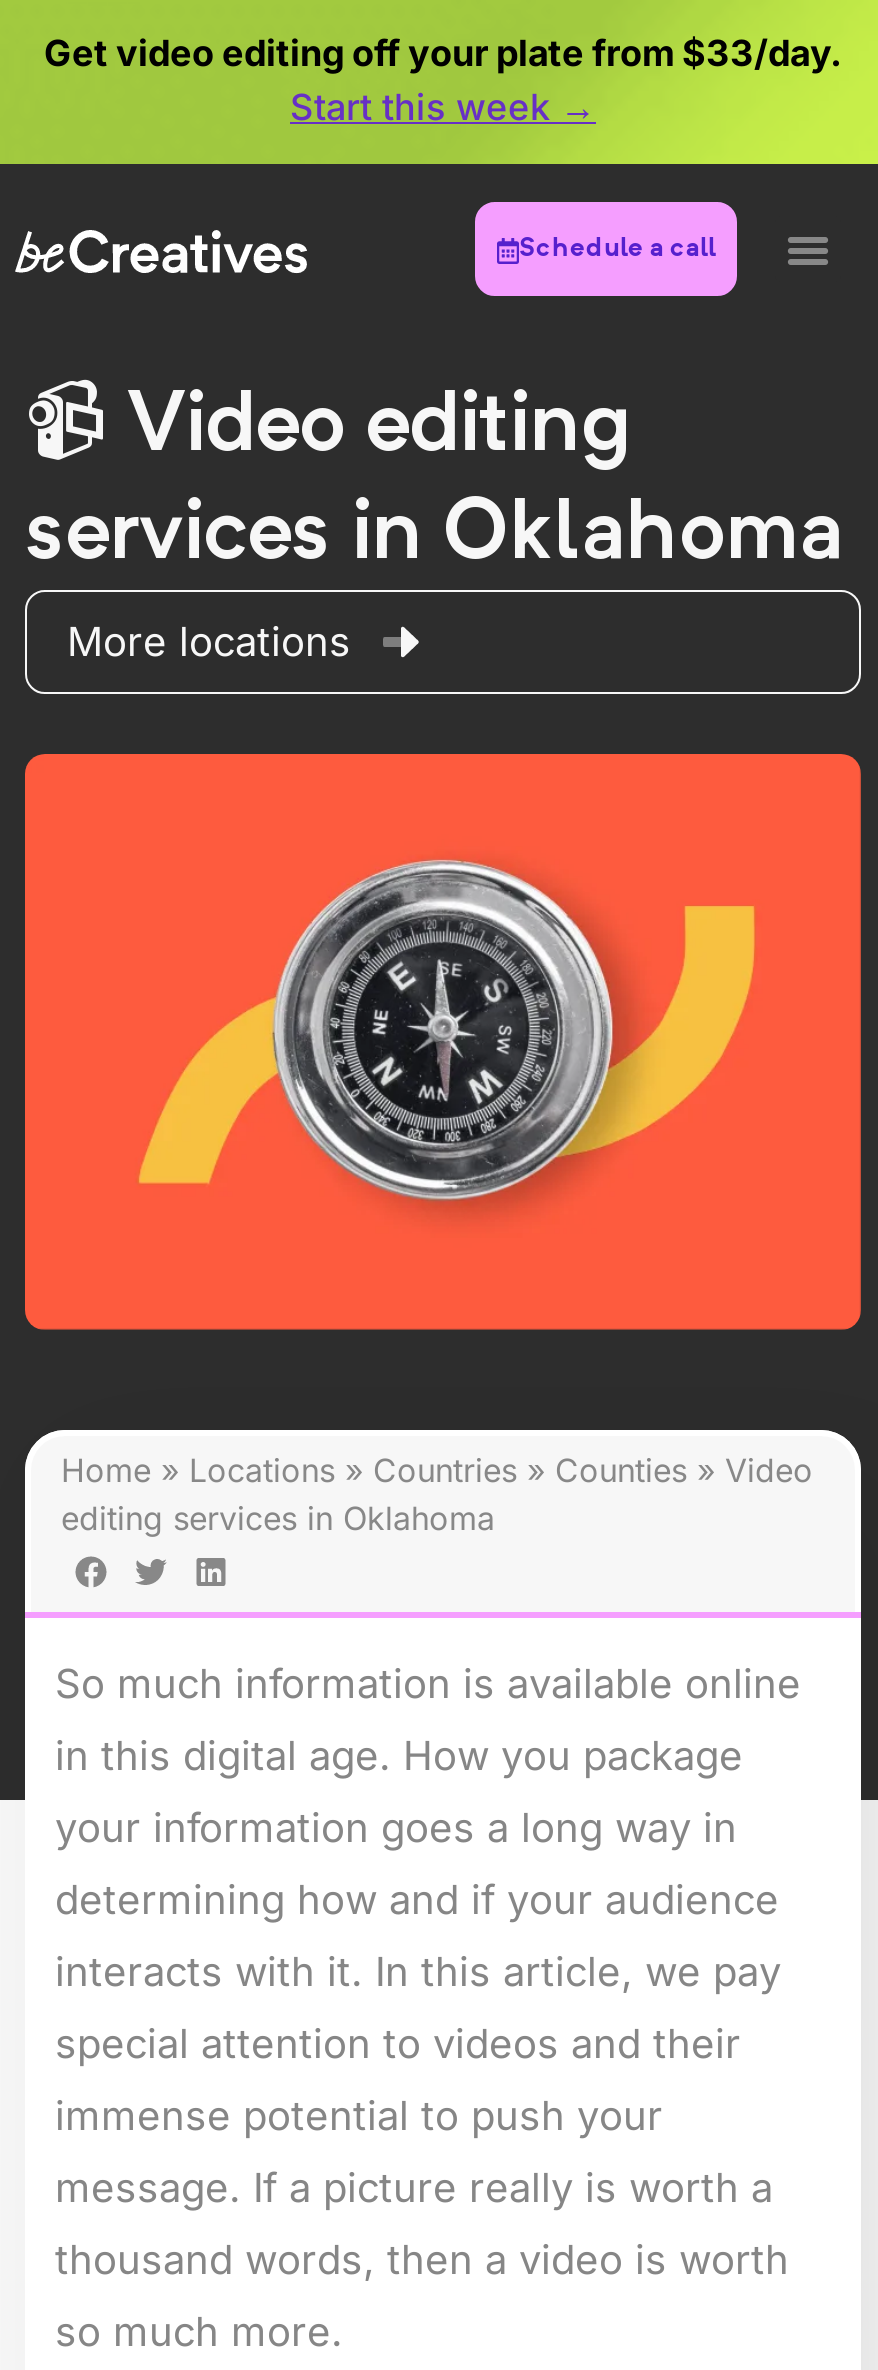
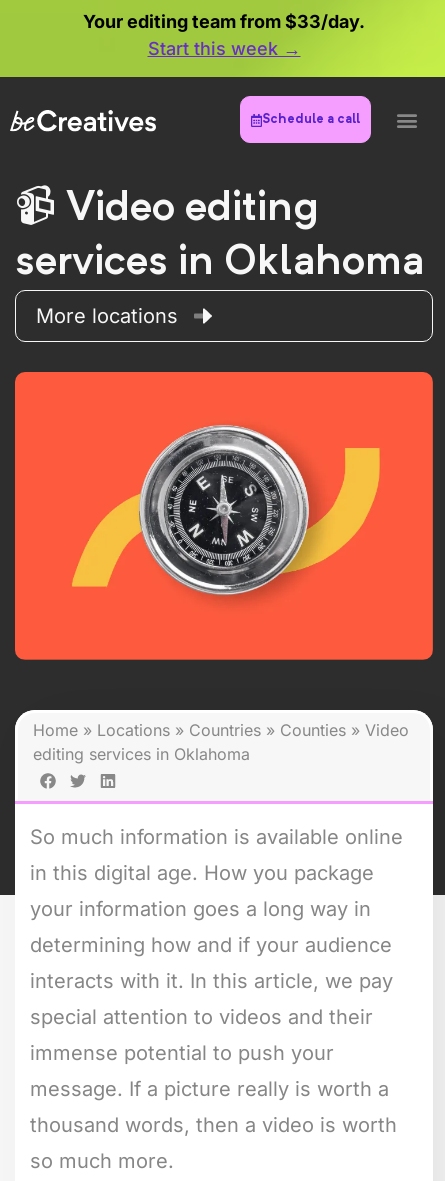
- Get video editing off your plate from $33/day.
+ Your editing team from $33/day.
